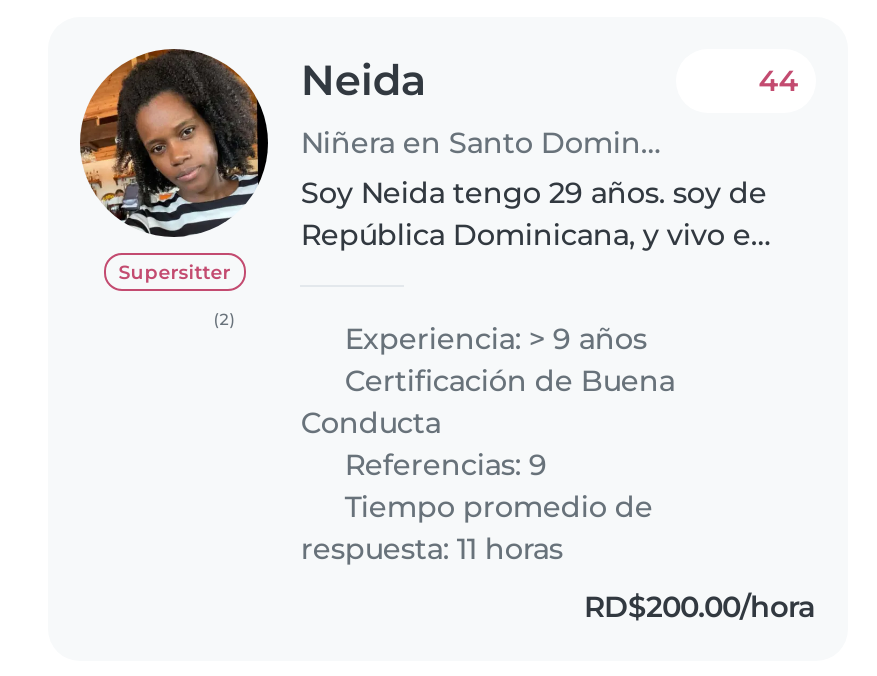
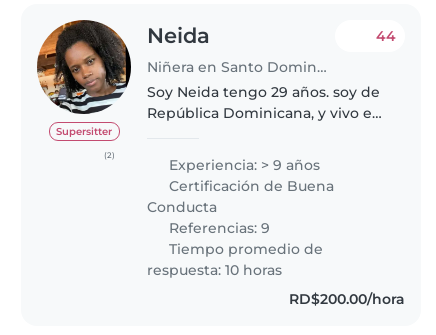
- respuesta: 11 horas
+ respuesta: 10 horas
